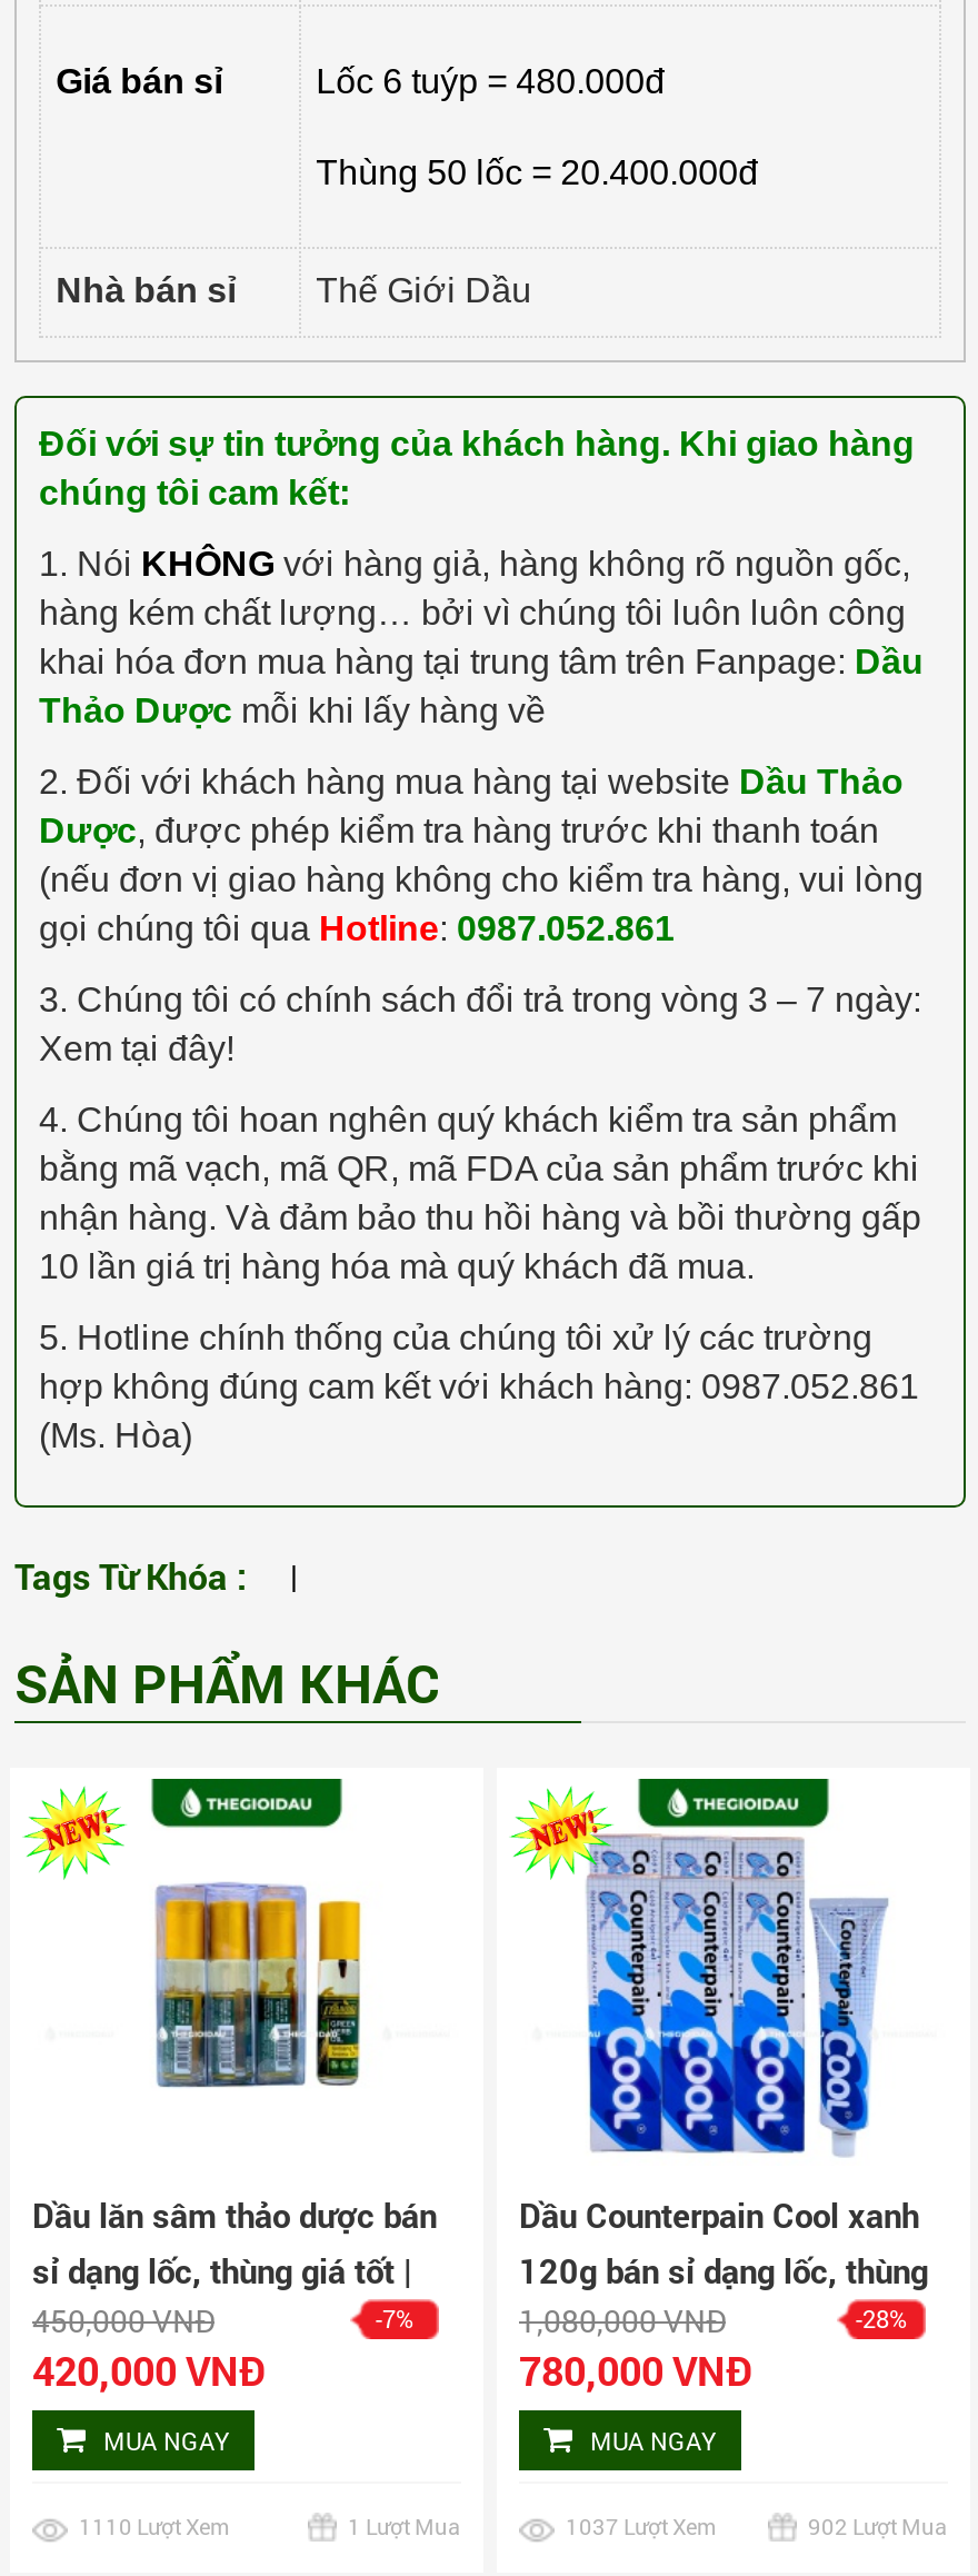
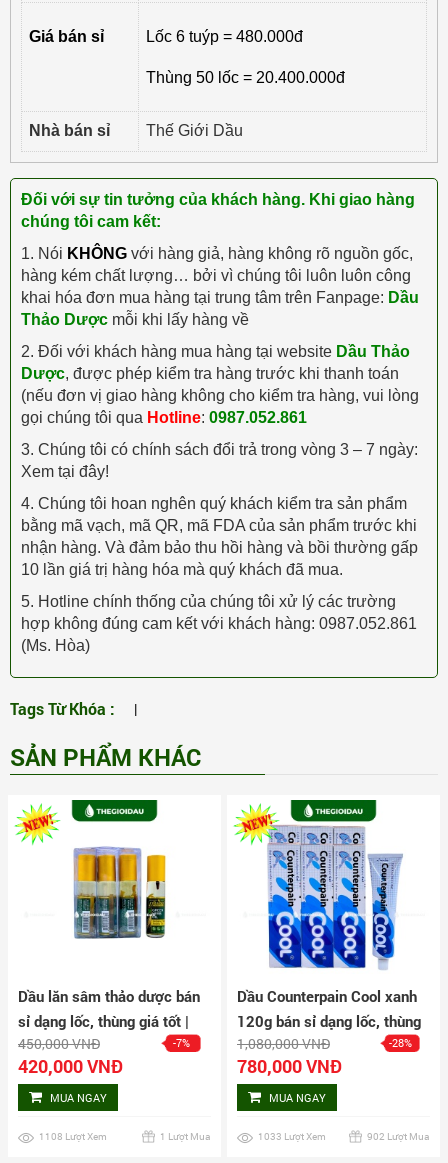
- 1110 Lượt Xem
+ 1108 Lượt Xem

- 1037 Lượt Xem
+ 1033 Lượt Xem
